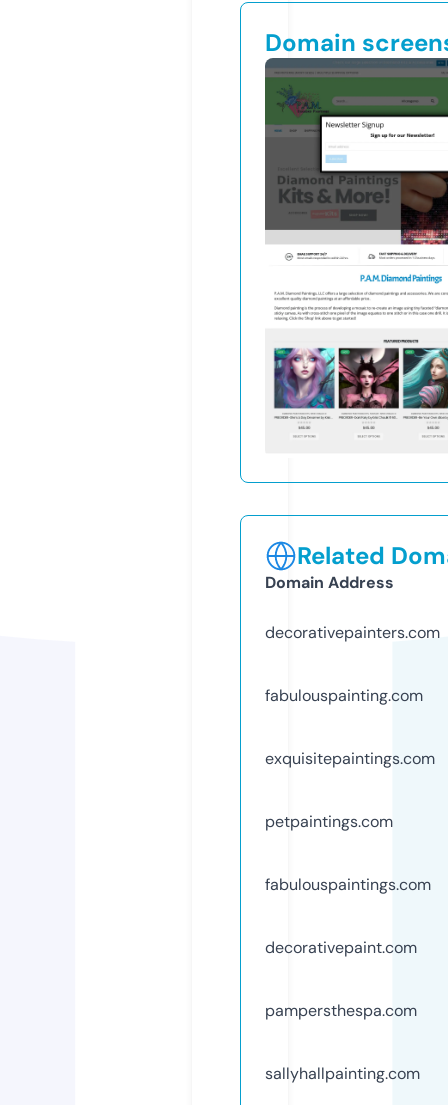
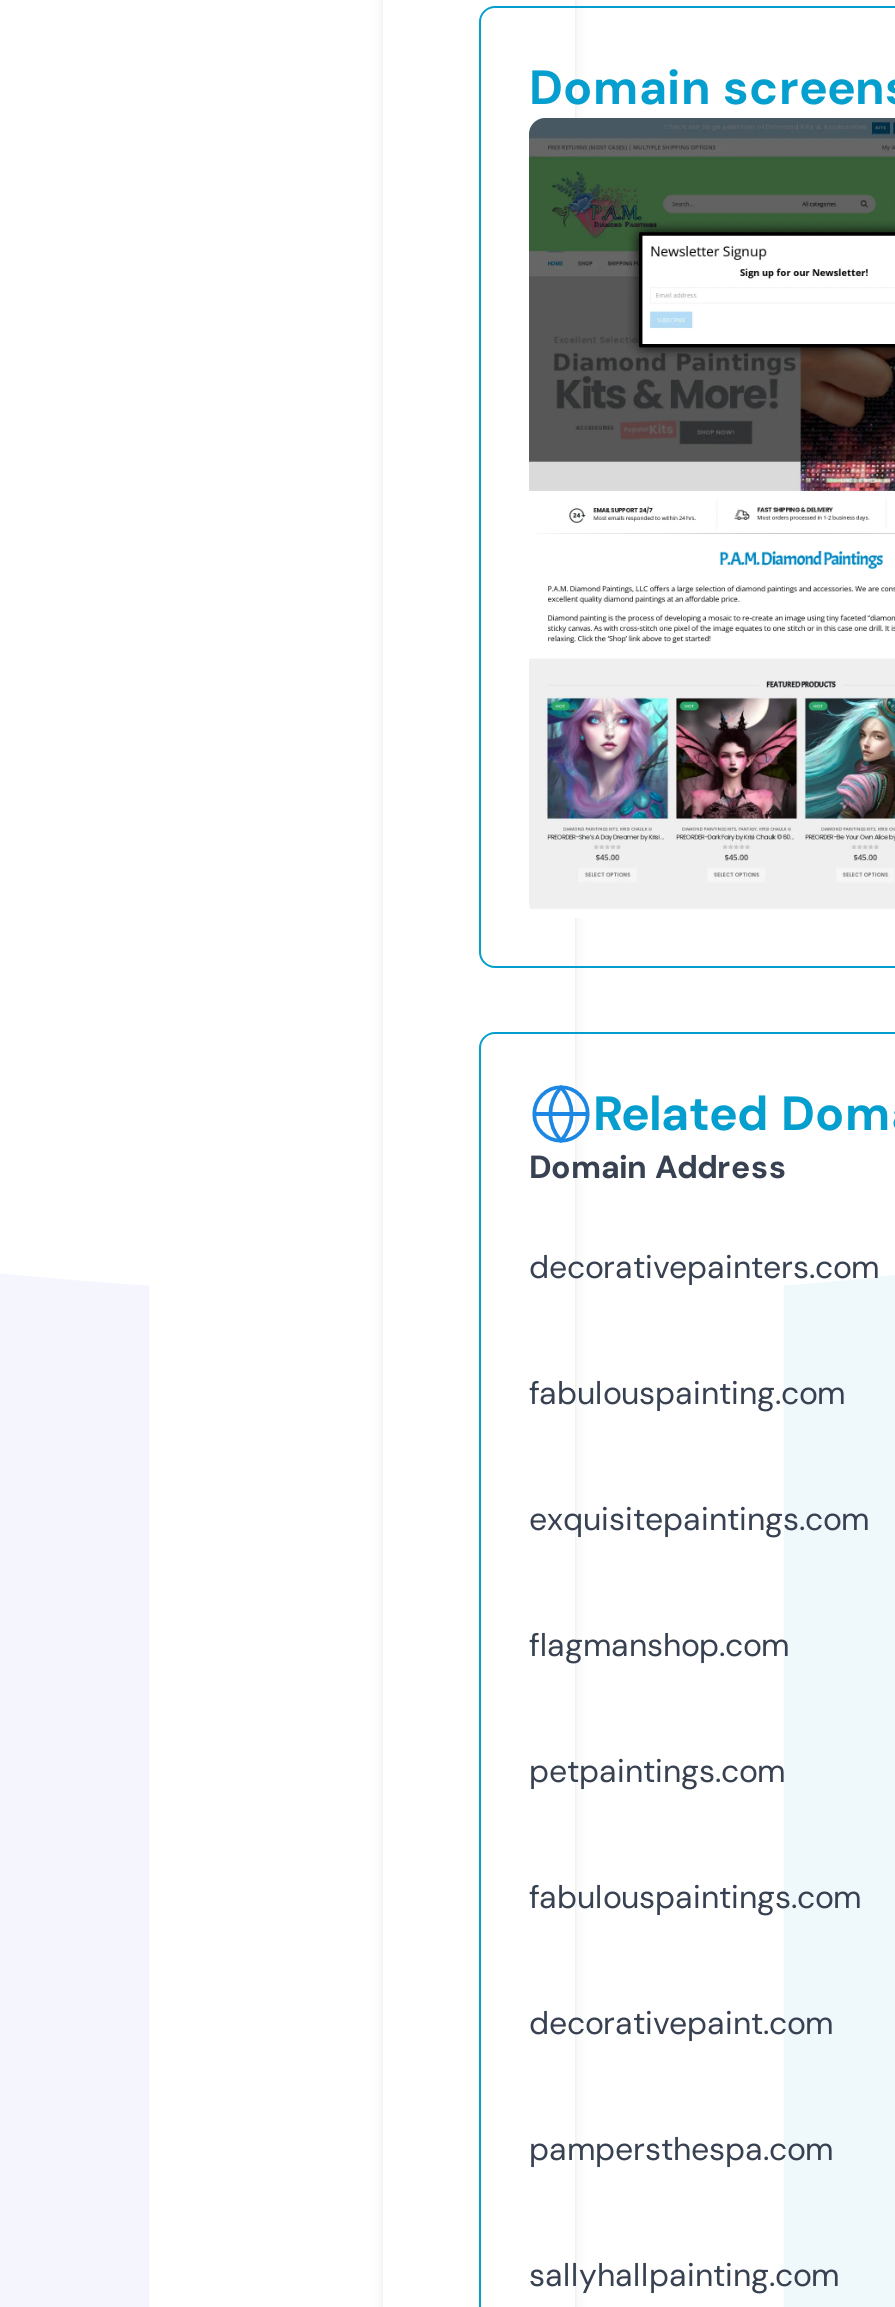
+ flagmanshop.com
